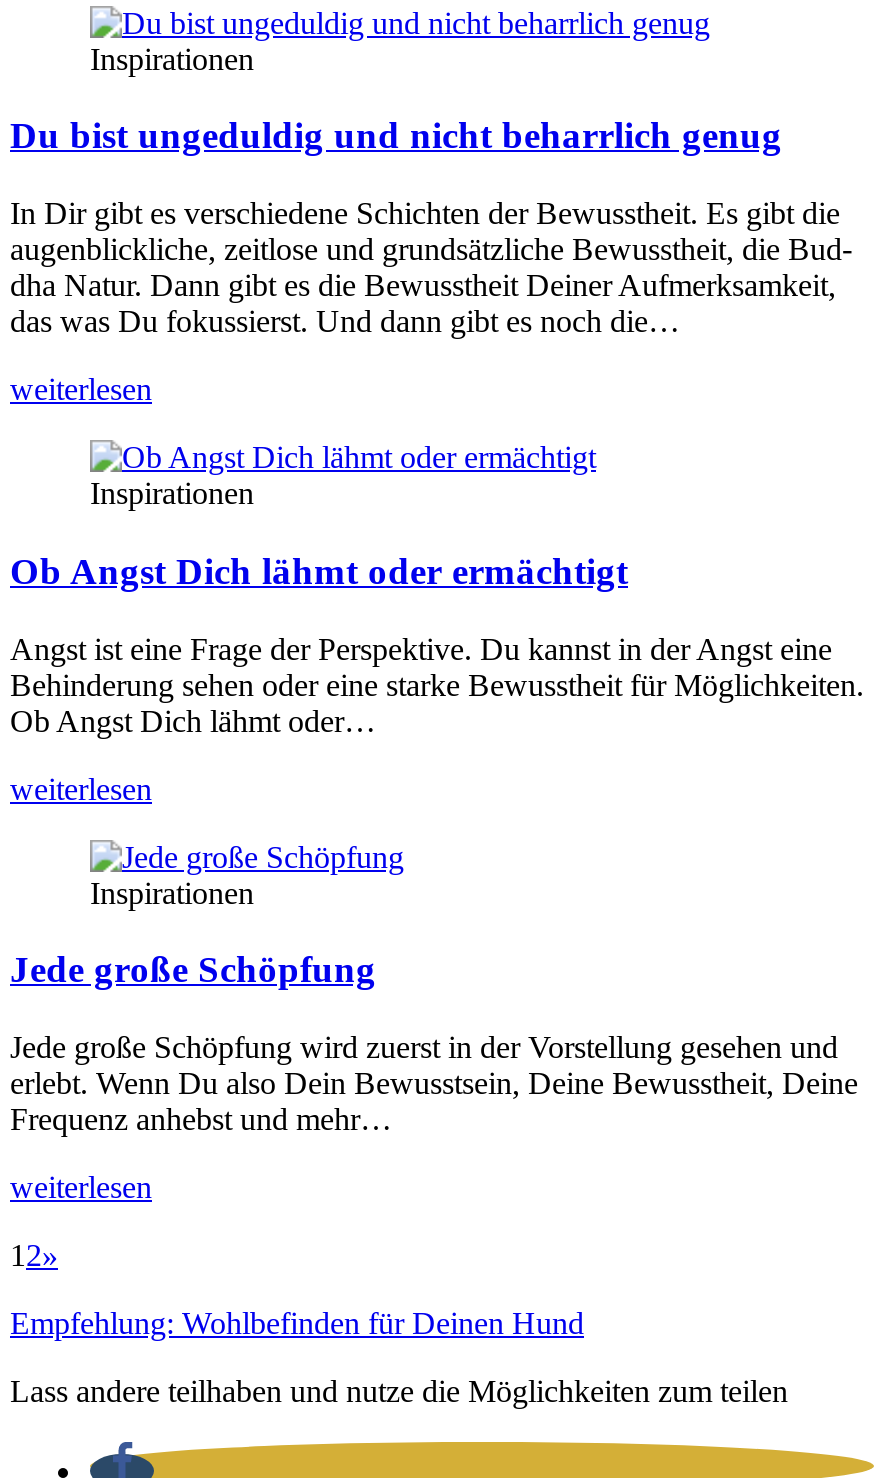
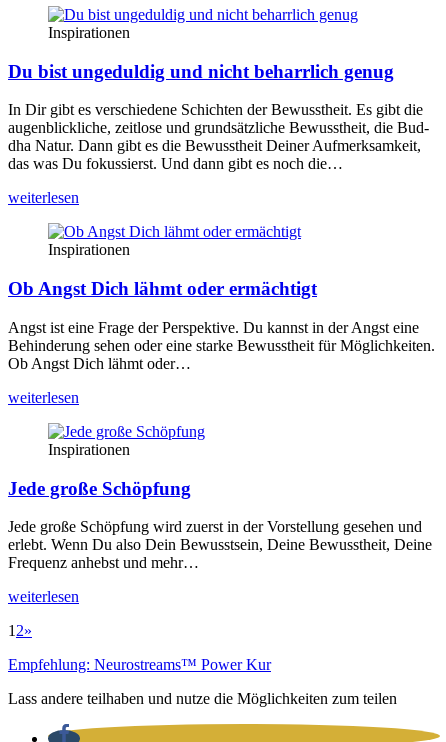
- Empfehlung: Wohlbefinden für Deinen Hund
+ Empfehlung: Neurostreams™ Power Kur
